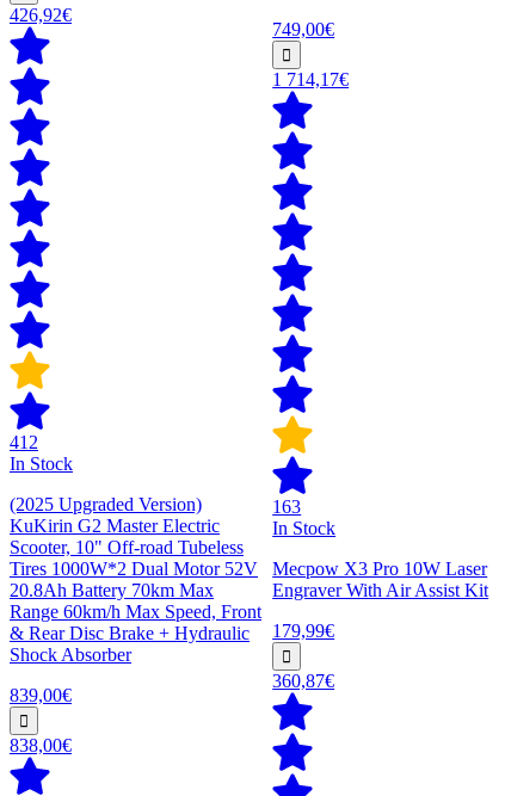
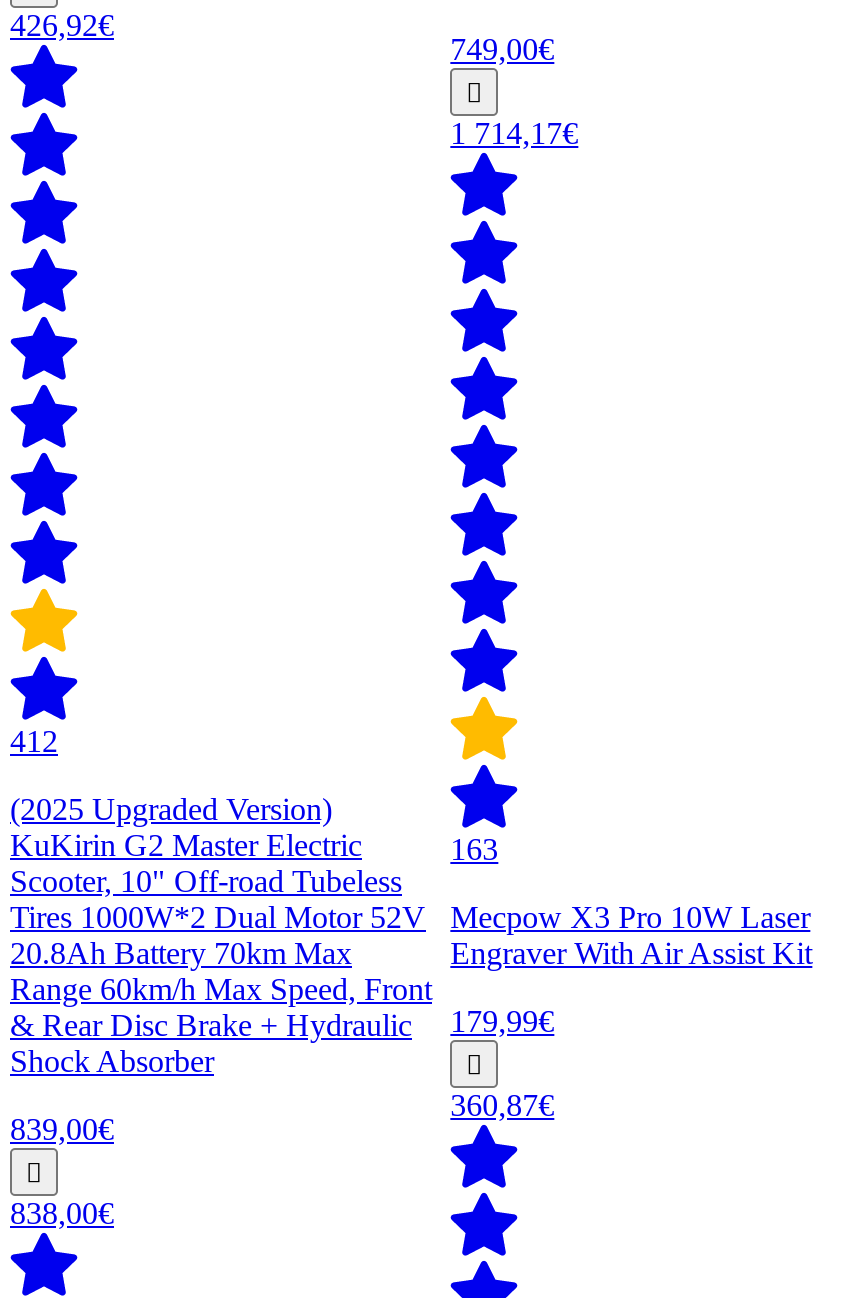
- In Stock

- In Stock
